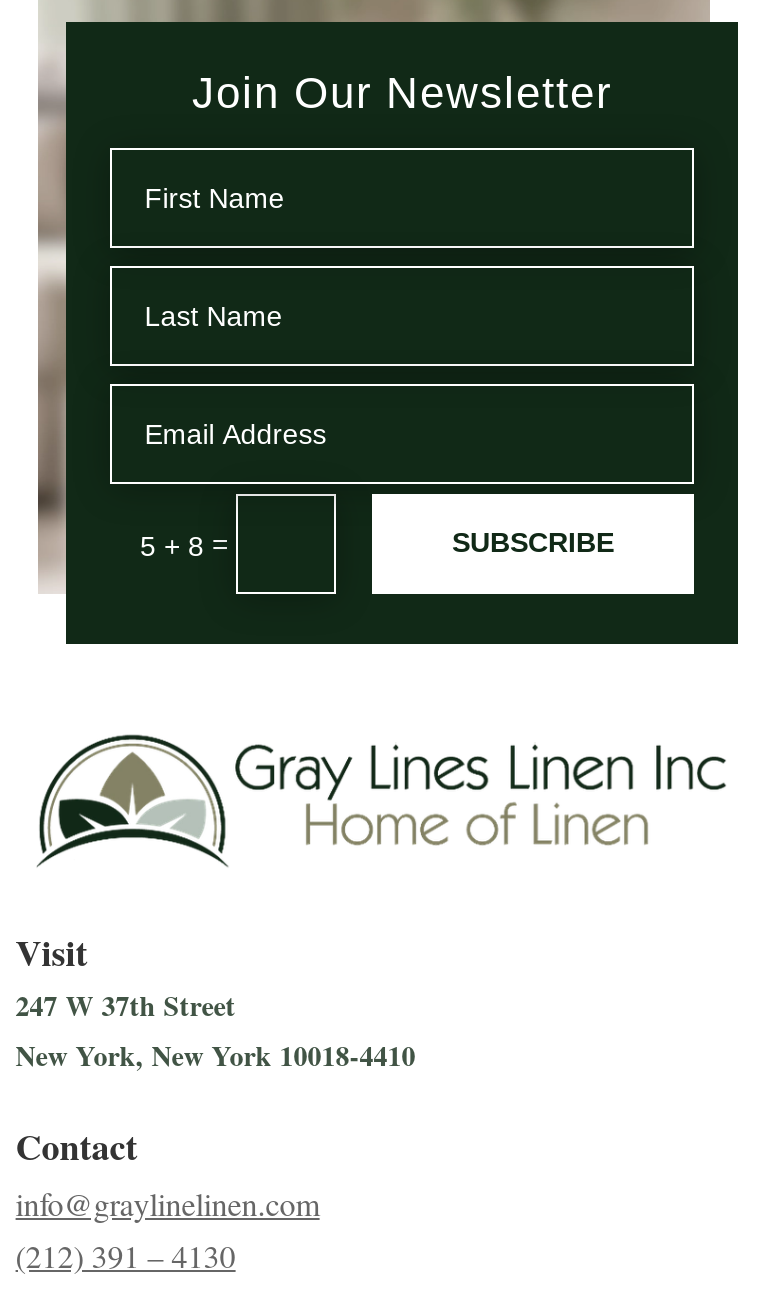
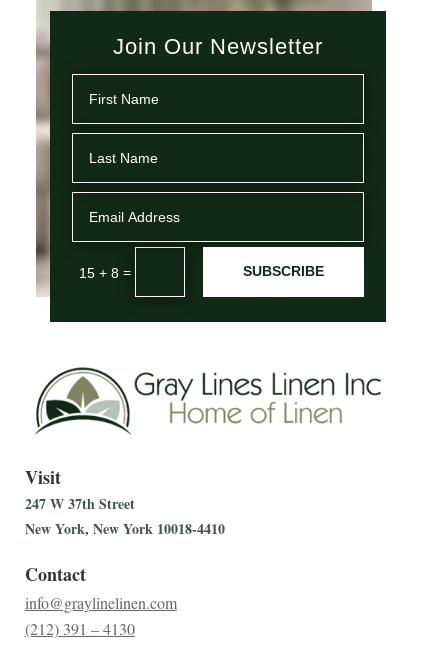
- 5 + 8 =
+ 15 + 8 =
